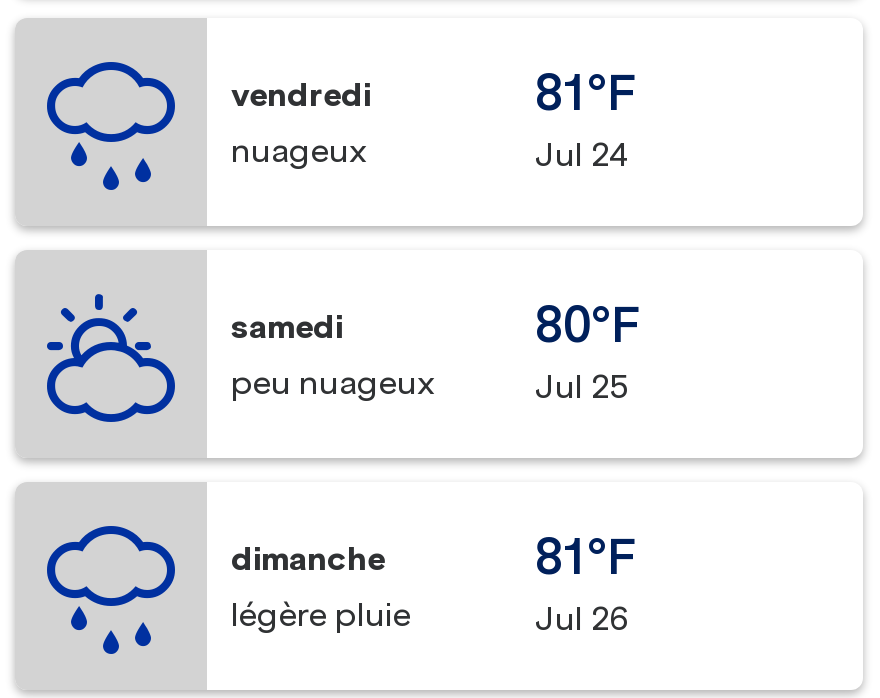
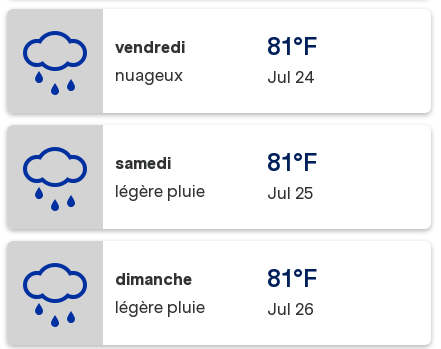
- [image]
- peu nuageux
+ [image]
+ légère pluie

- 80°F
+ 81°F
